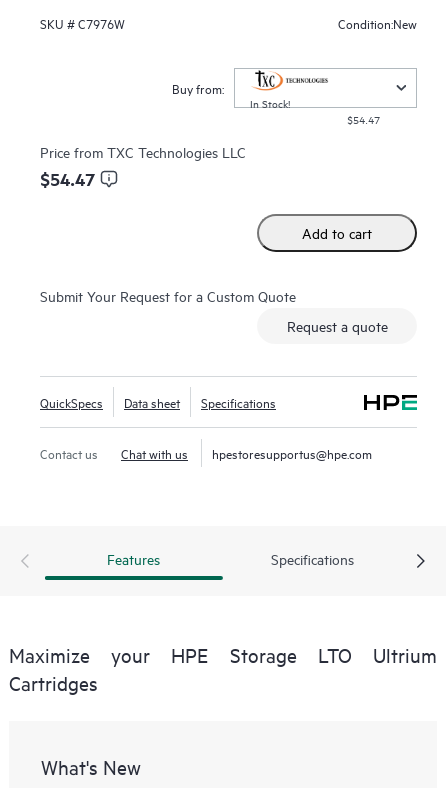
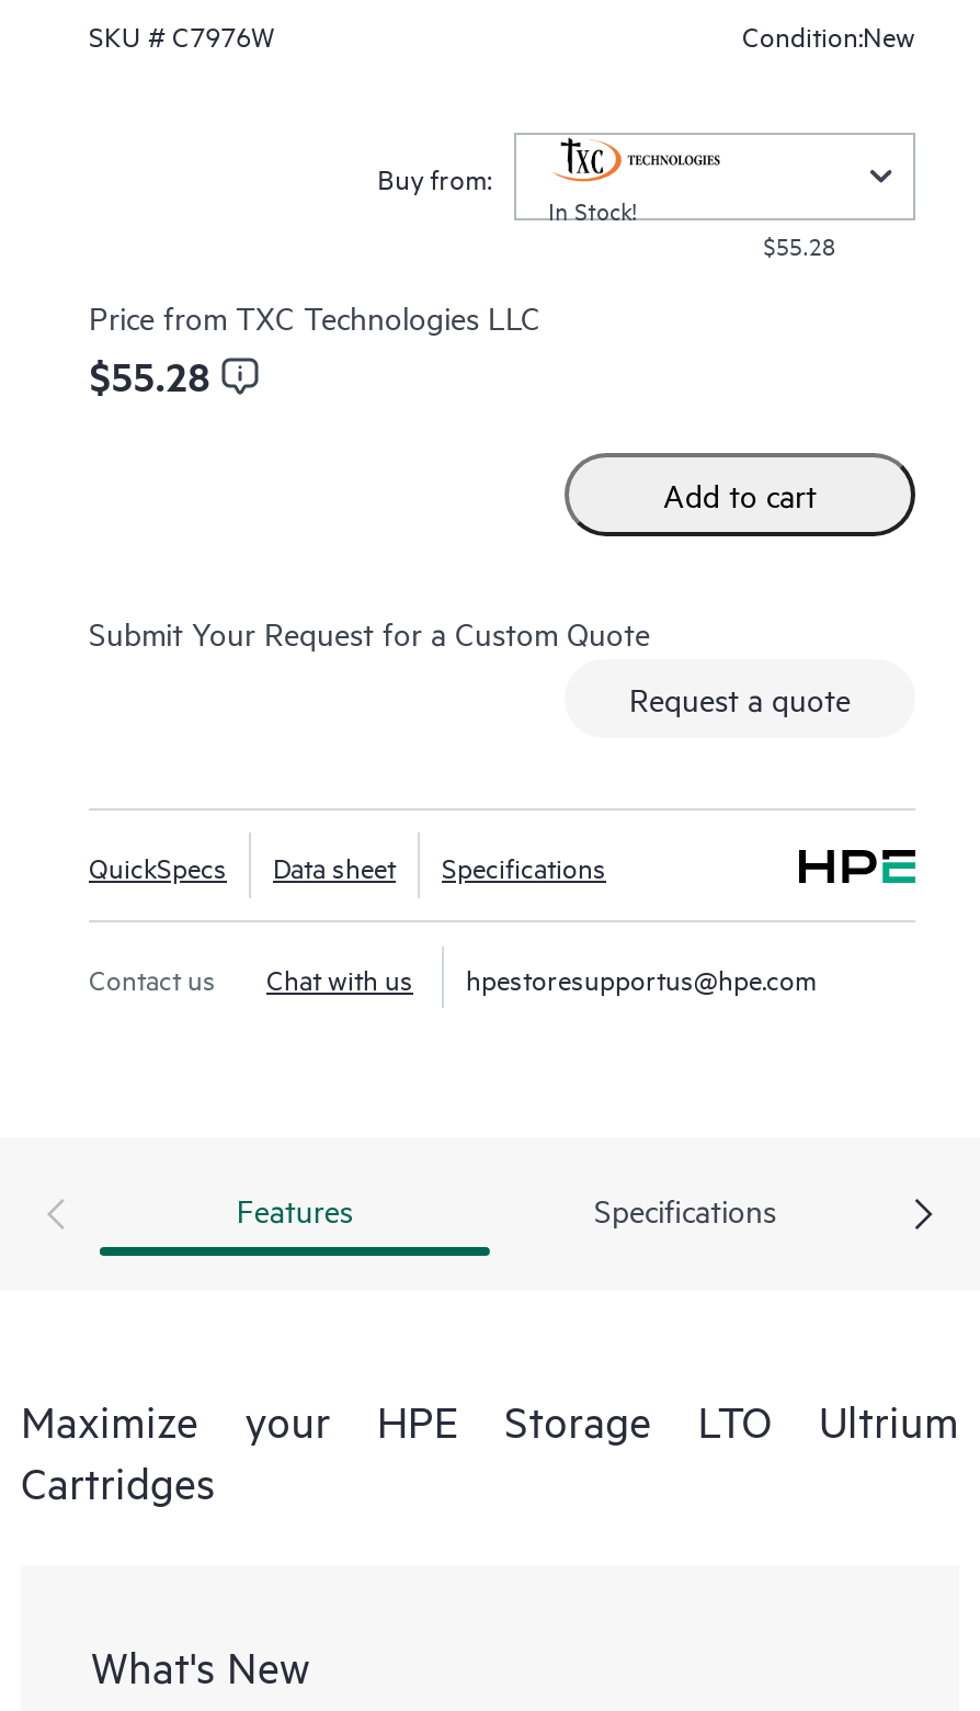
- $54.47
+ $55.28

- $54.47
+ $55.28
